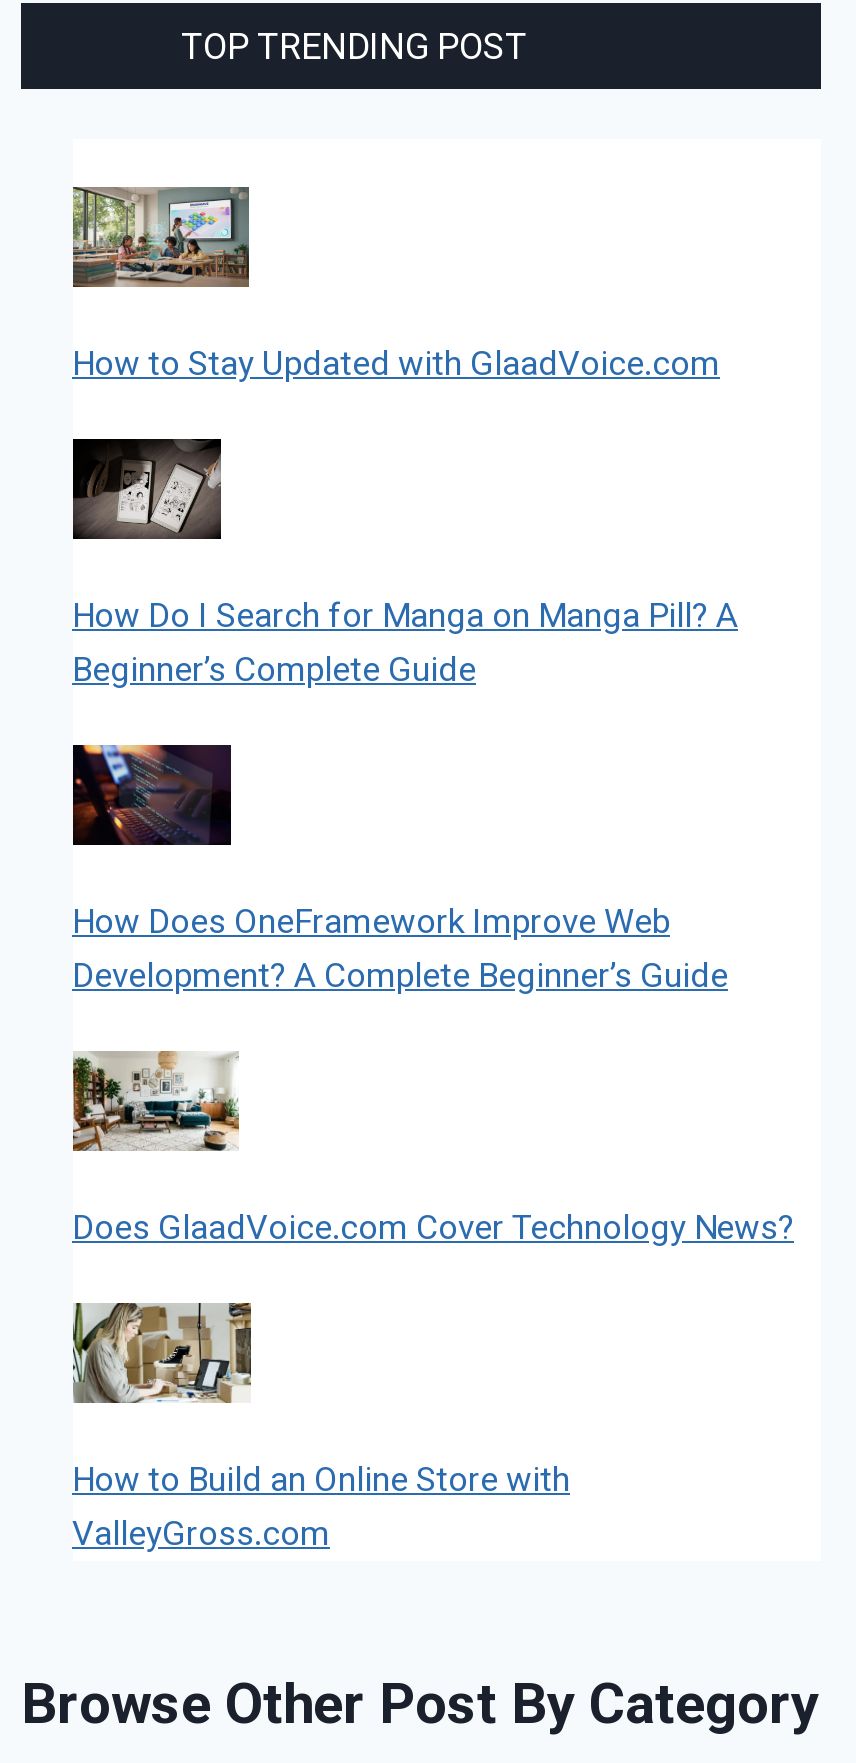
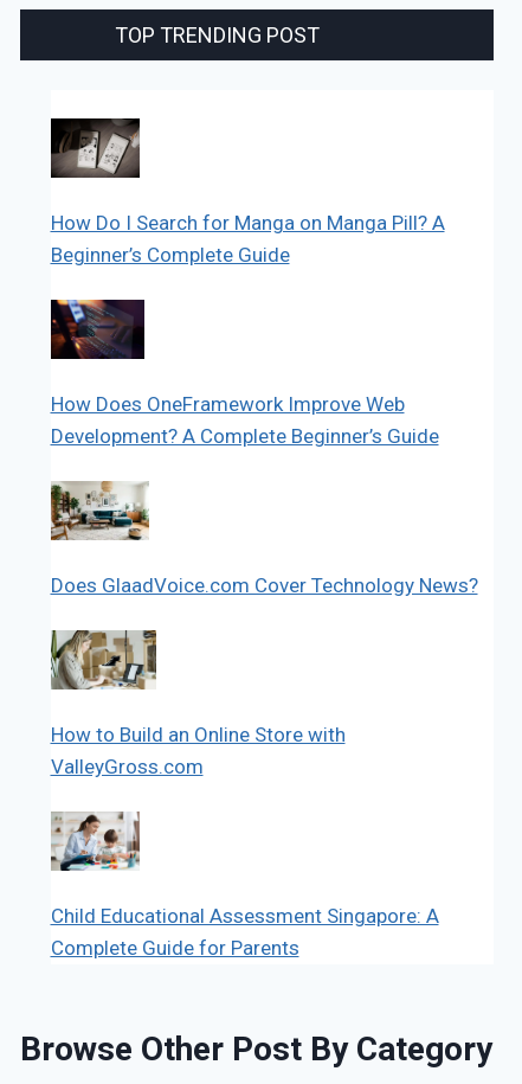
- [image]
- How to Stay Updated with GlaadVoice.com

moved up: [image] | How Do I Search for Manga on Manga Pill? A | Beginner’s Complete Guide | How Does OneFramework Improve Web | Development? A Complete Beginner’s Guide | Does GlaadVoice.com Cover Technology News? | How to Build an Online Store with | ValleyGross.com

+ [image]
+ Child Educational Assessment Singapore: A
+ Complete Guide for Parents
